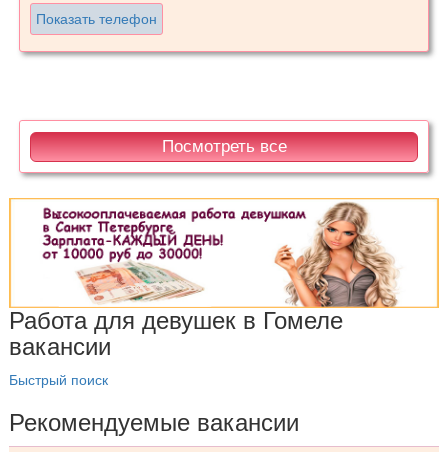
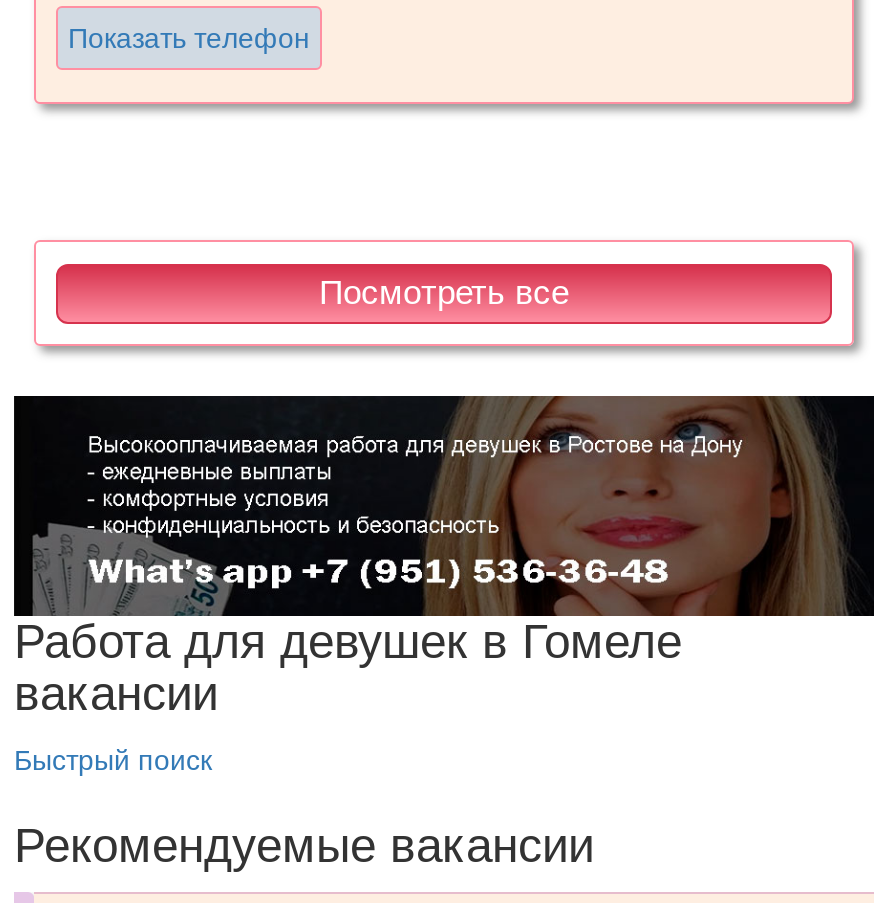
- [image]
+ [image]
